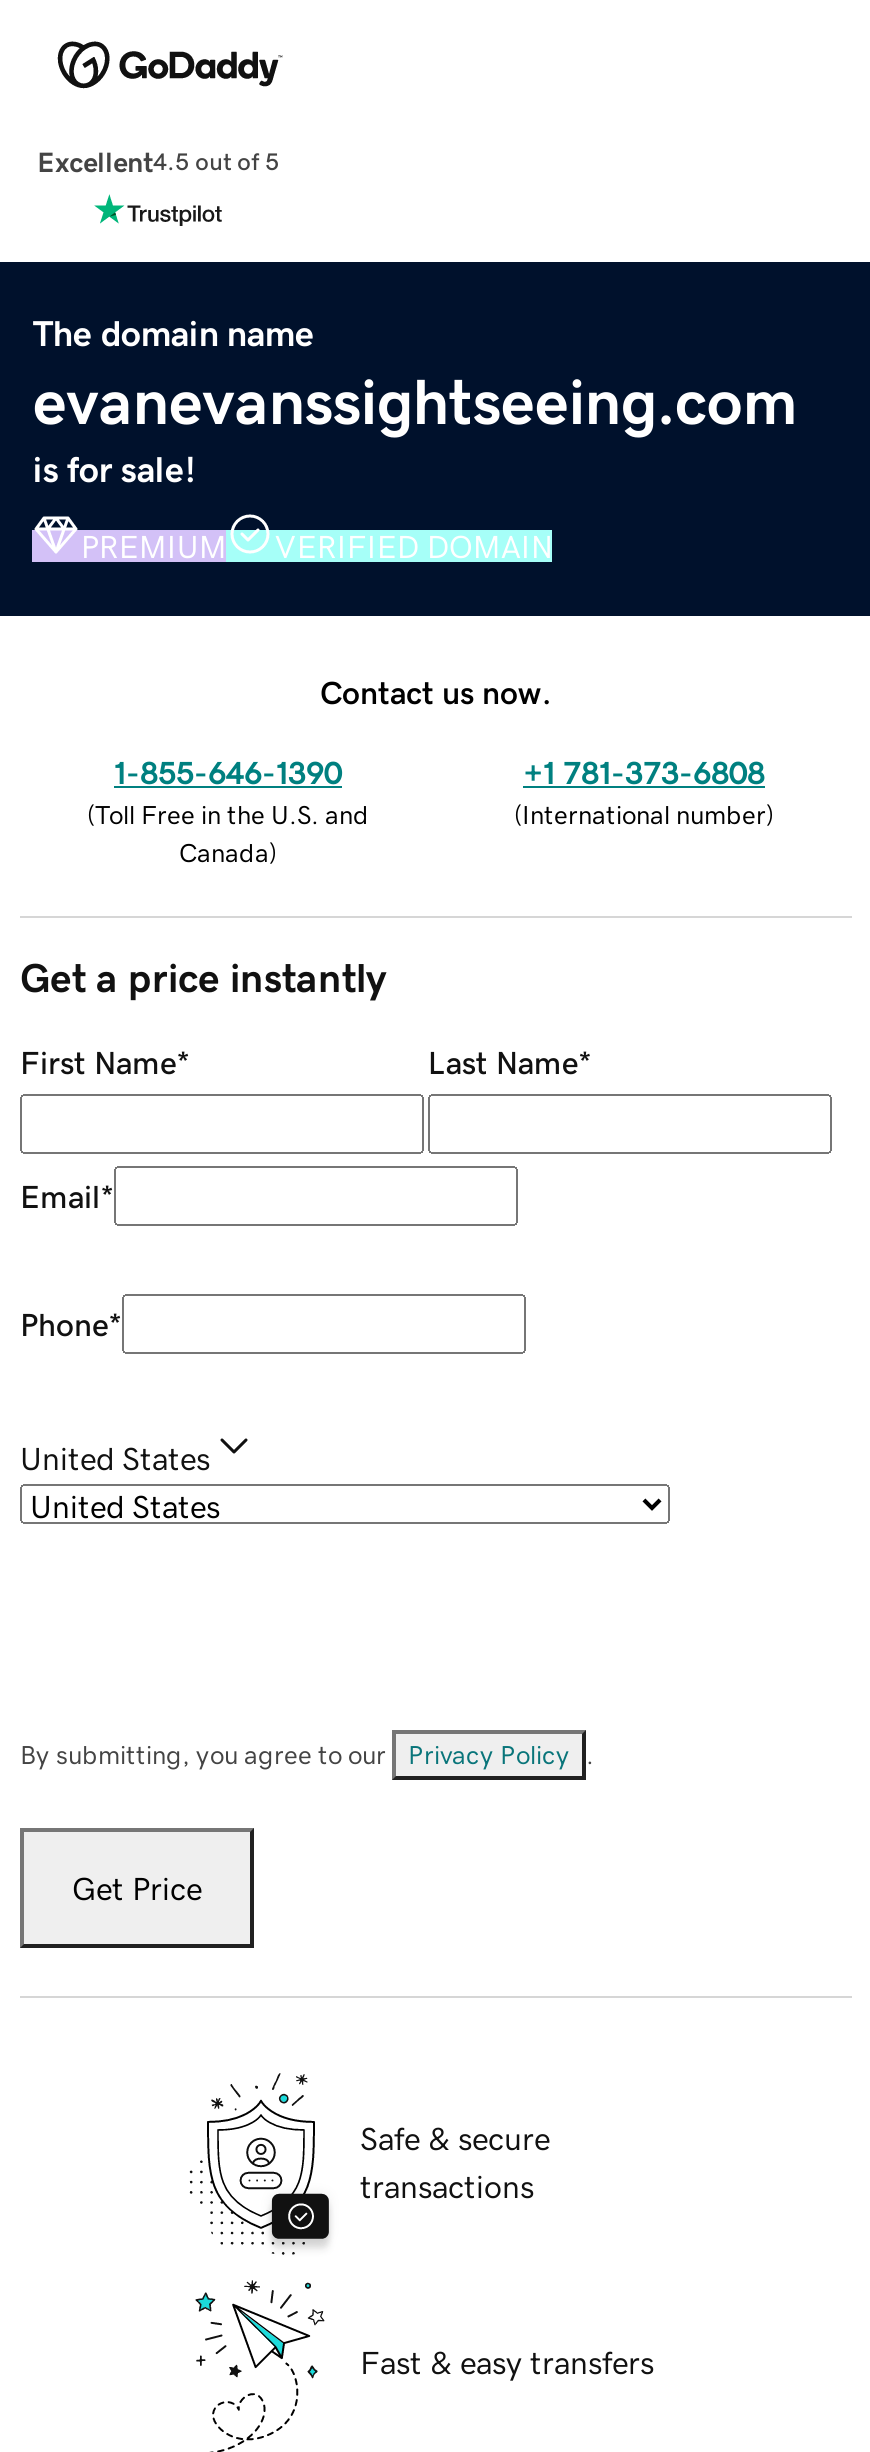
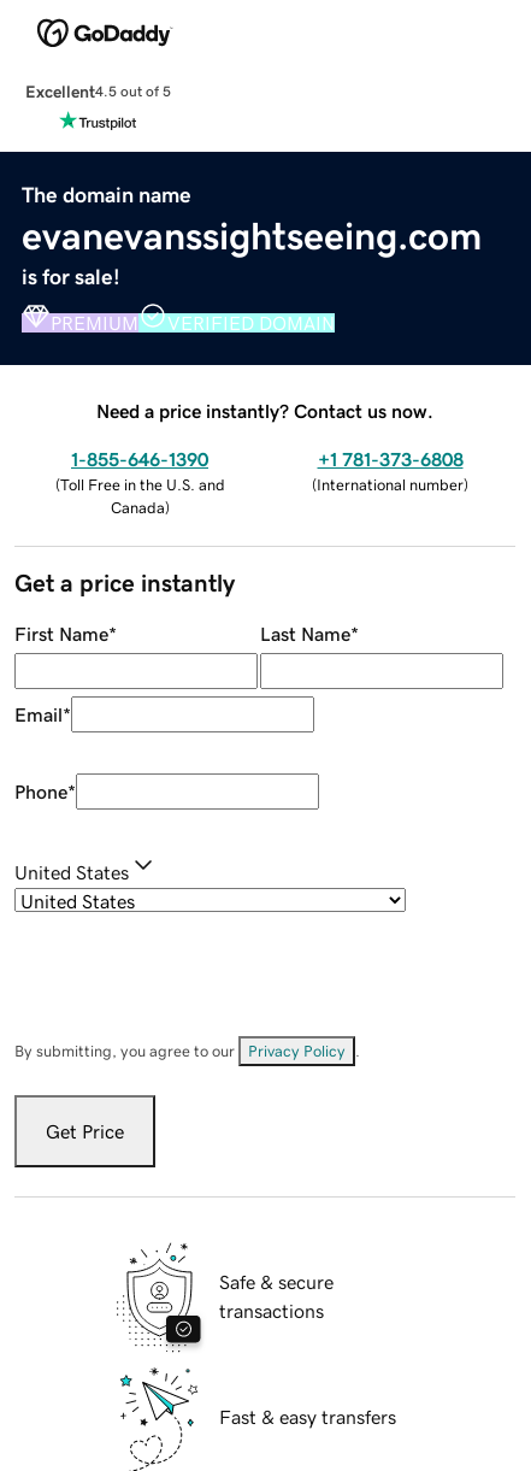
- Contact us now.
+ Need a price instantly? Contact us now.
